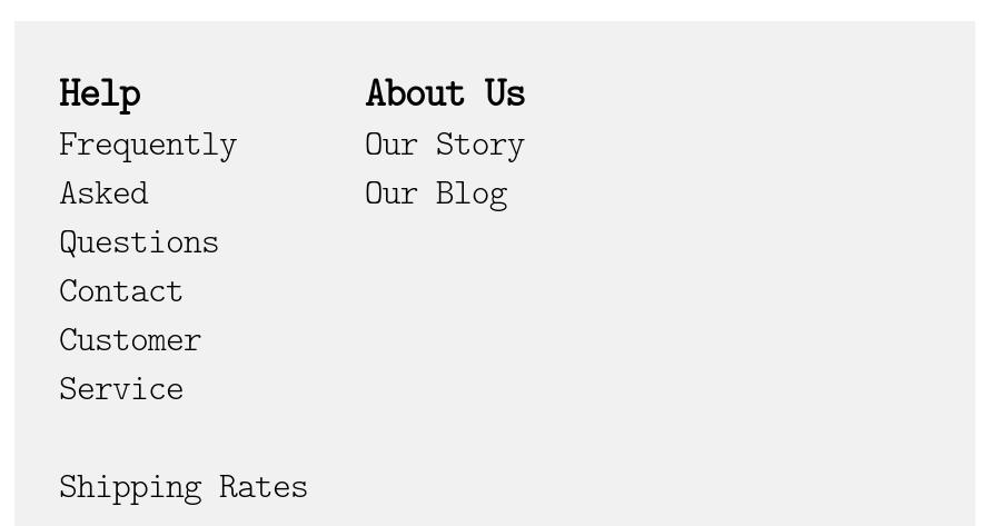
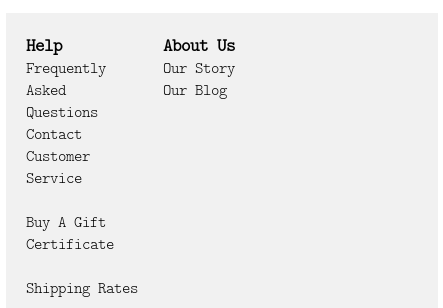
+ Buy A Gift
+ Certificate
